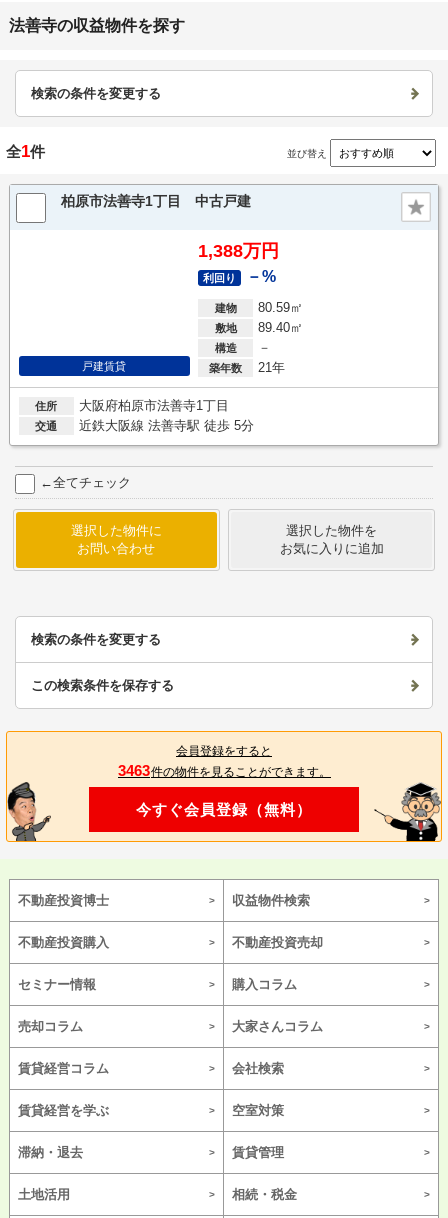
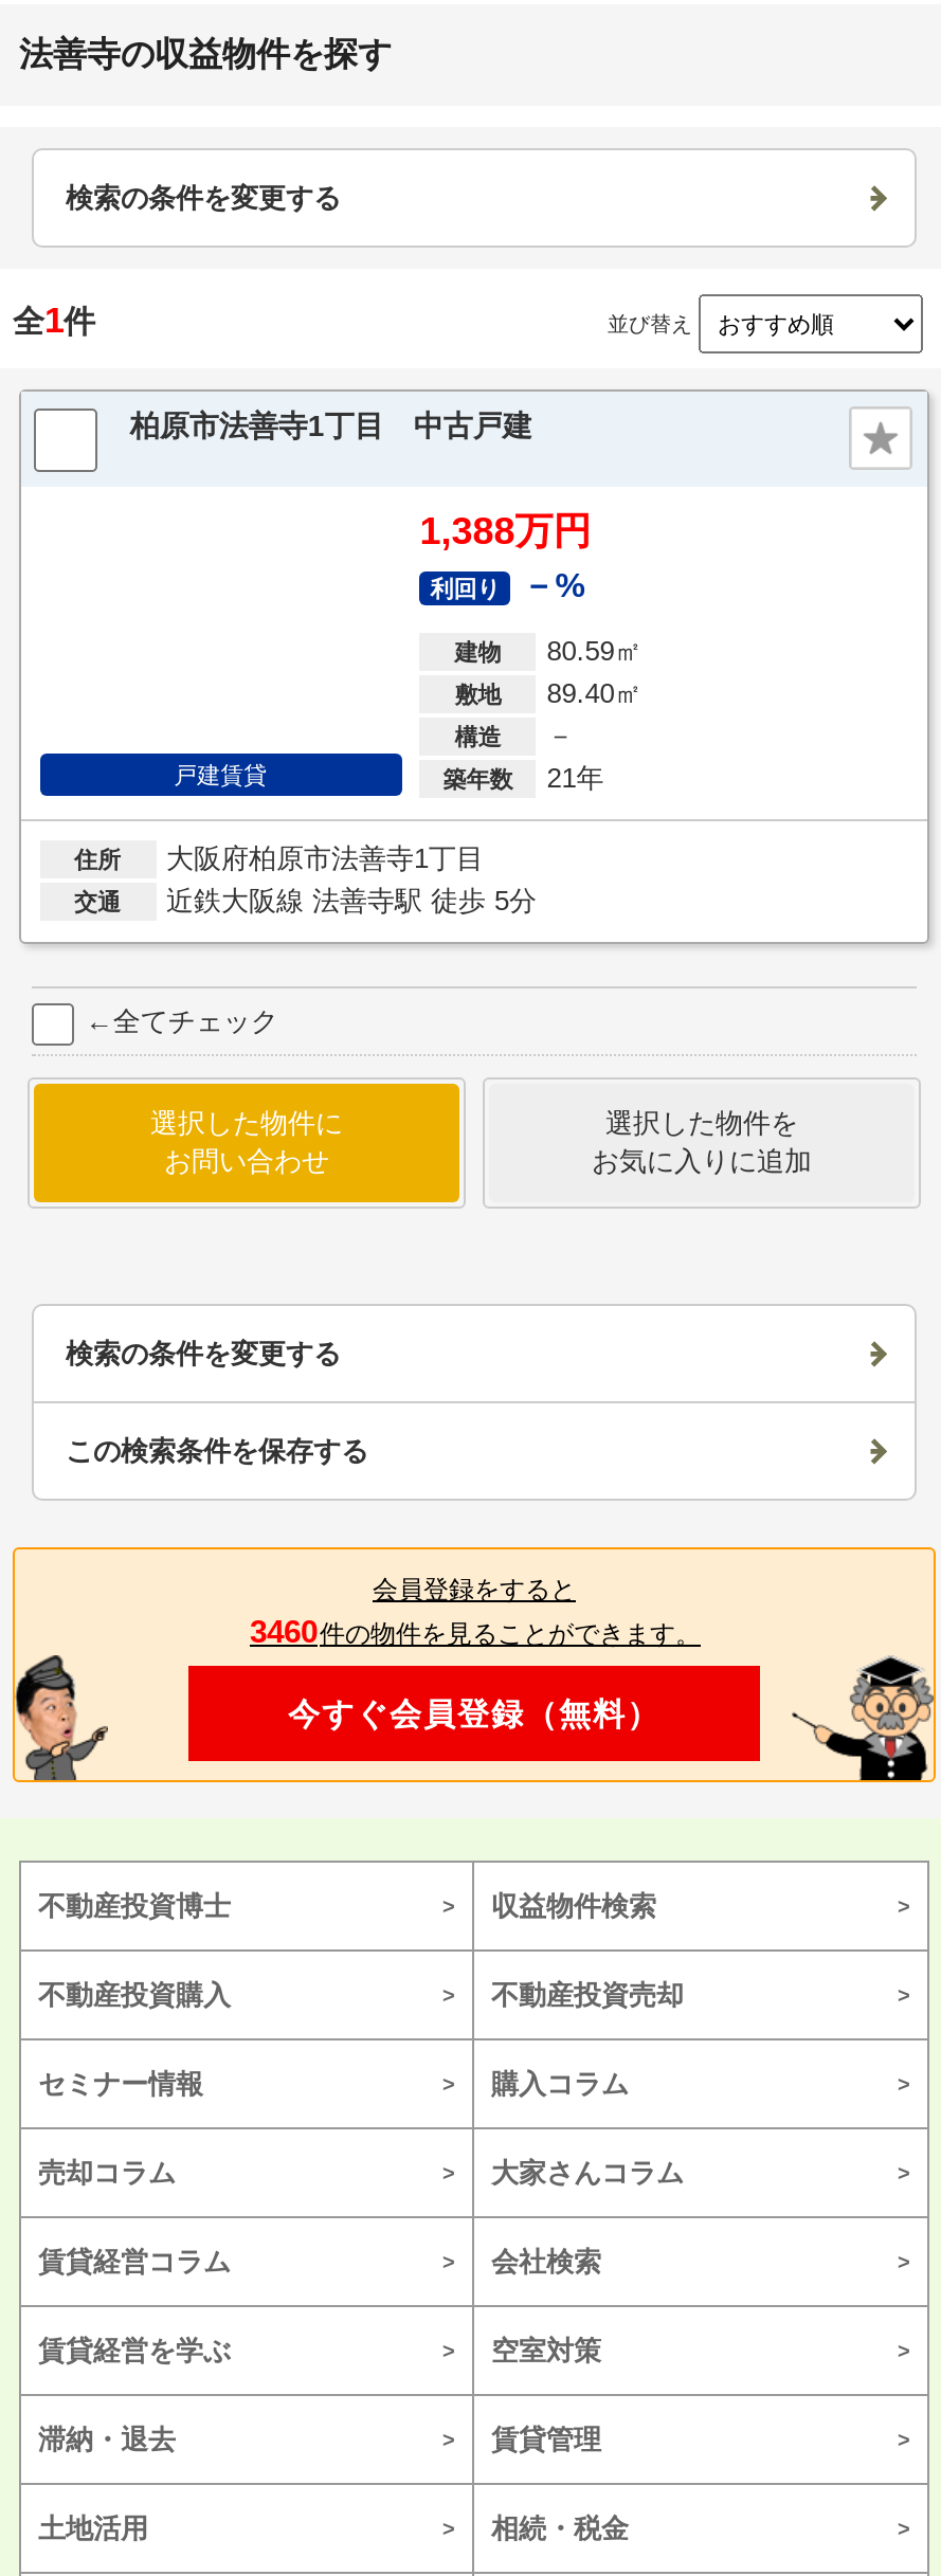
- 3463件の物件を見ることができます。
+ 3460件の物件を見ることができます。
